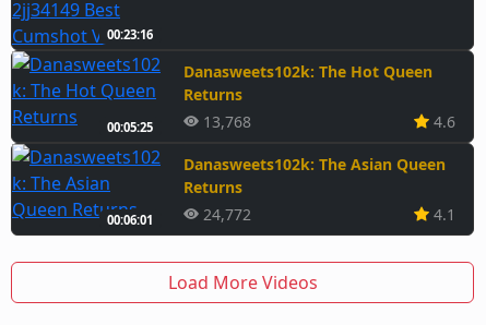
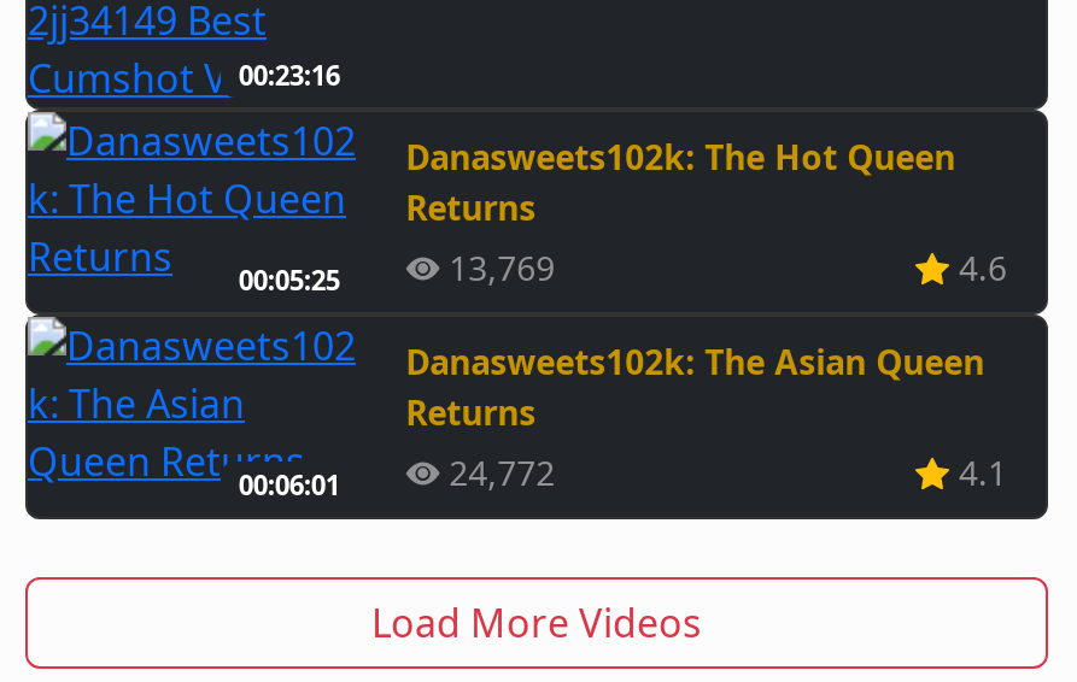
- 13,768
+ 13,769
